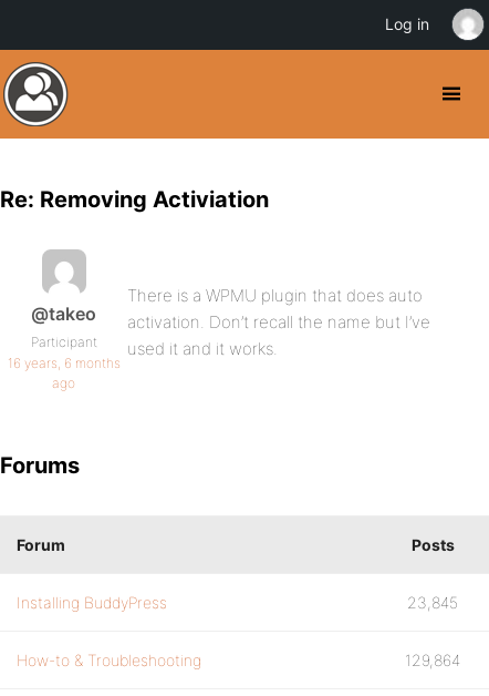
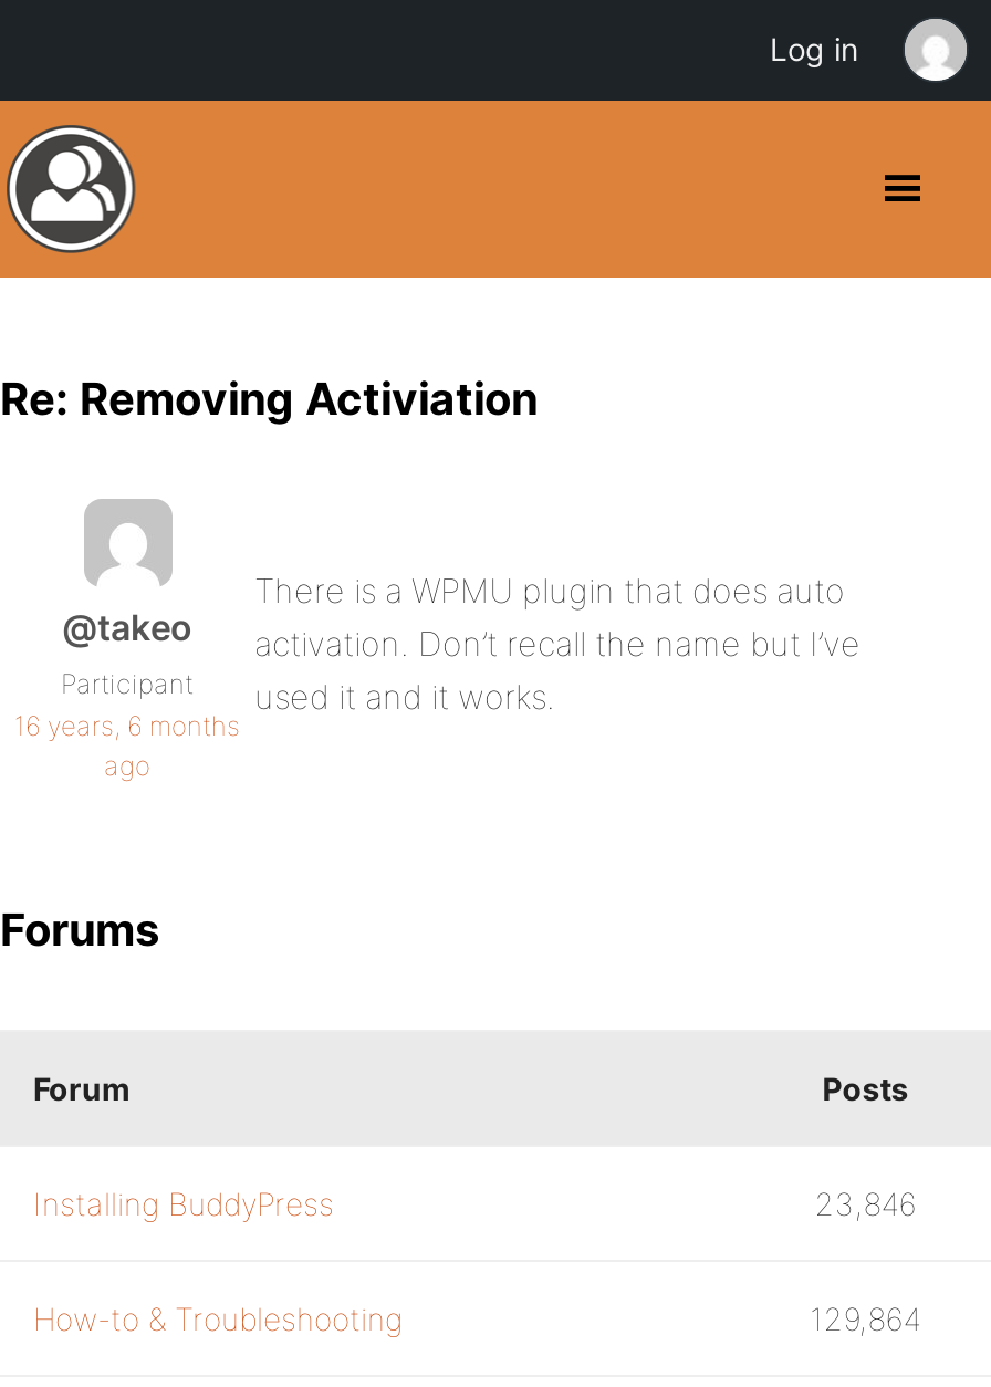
- 23,845
+ 23,846
